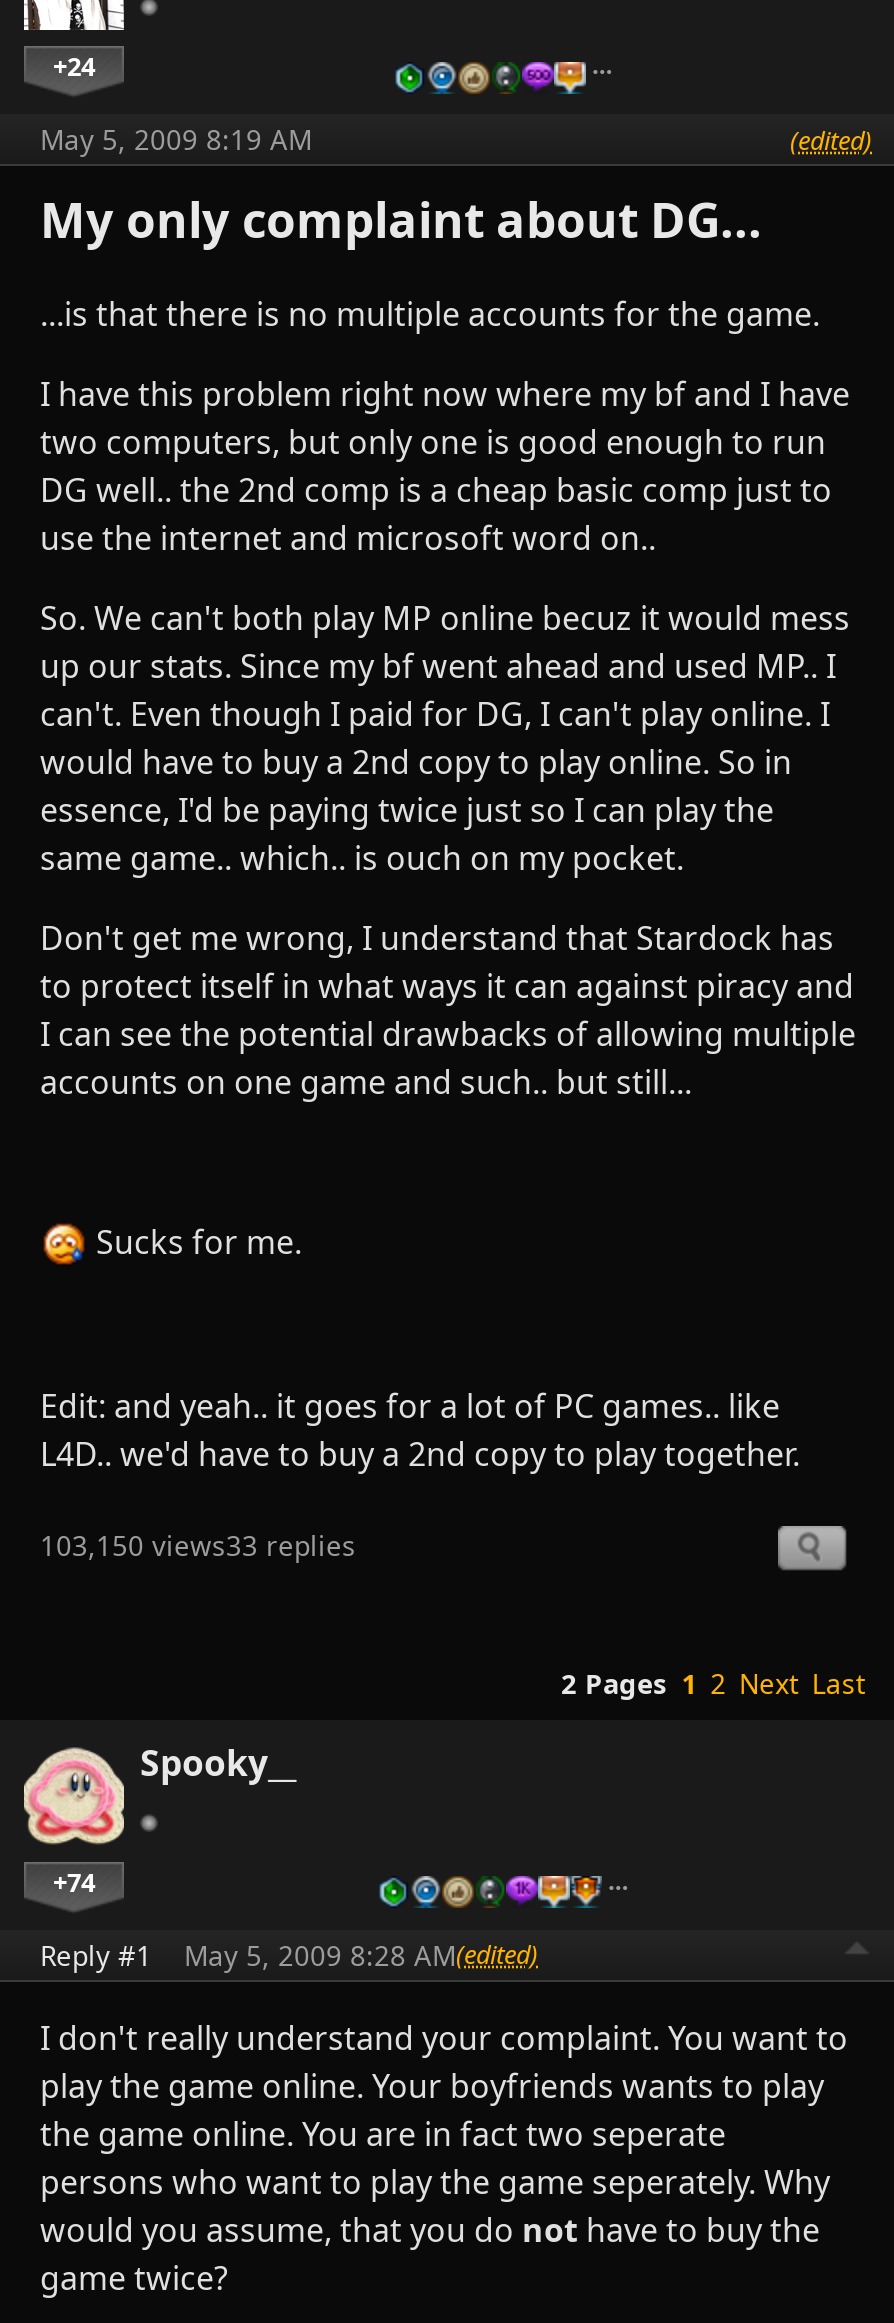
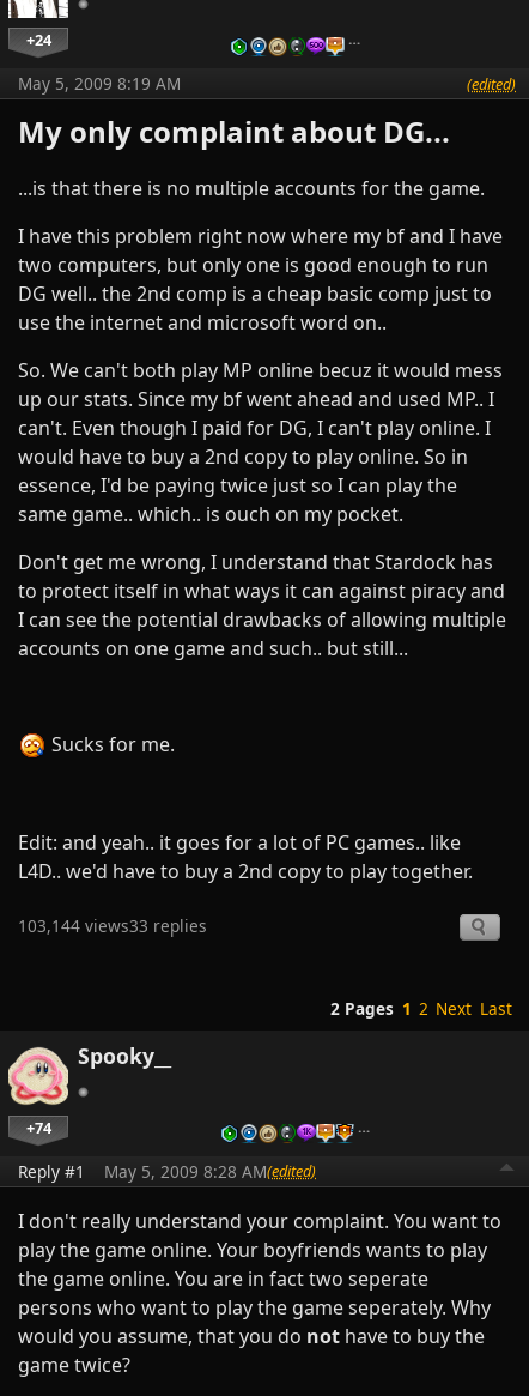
- 103,150 views33 replies
+ 103,144 views33 replies
